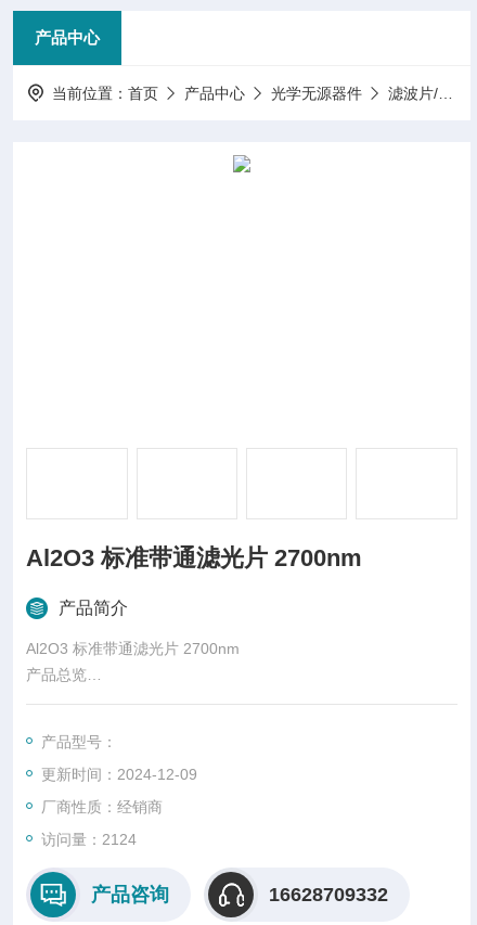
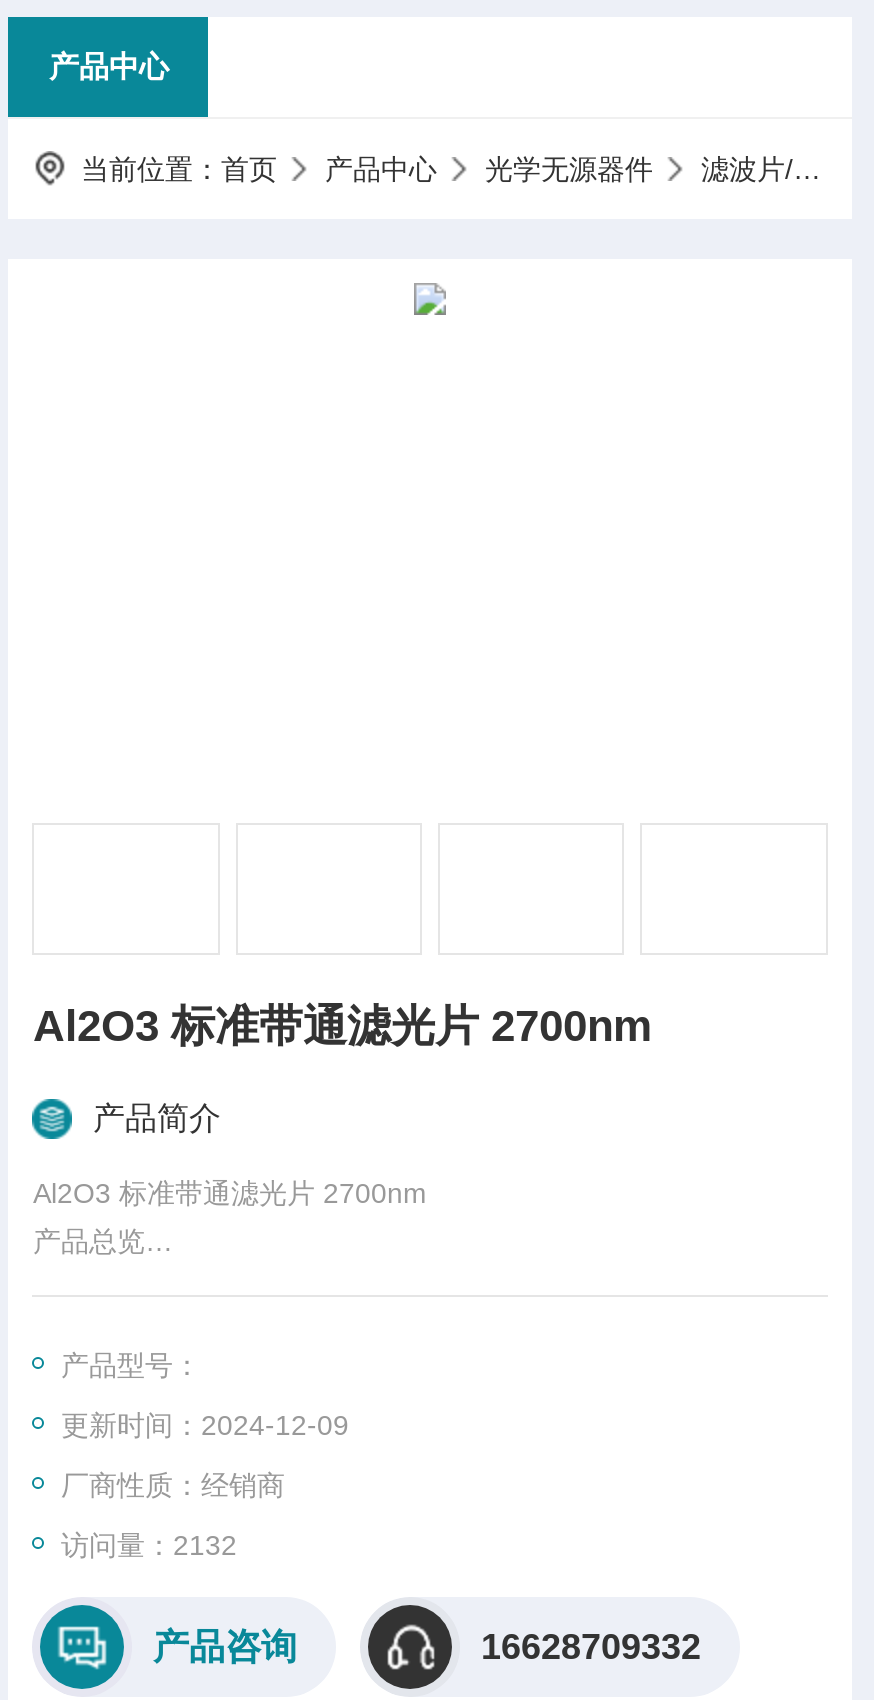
- 访问量：2124
+ 访问量：2132
